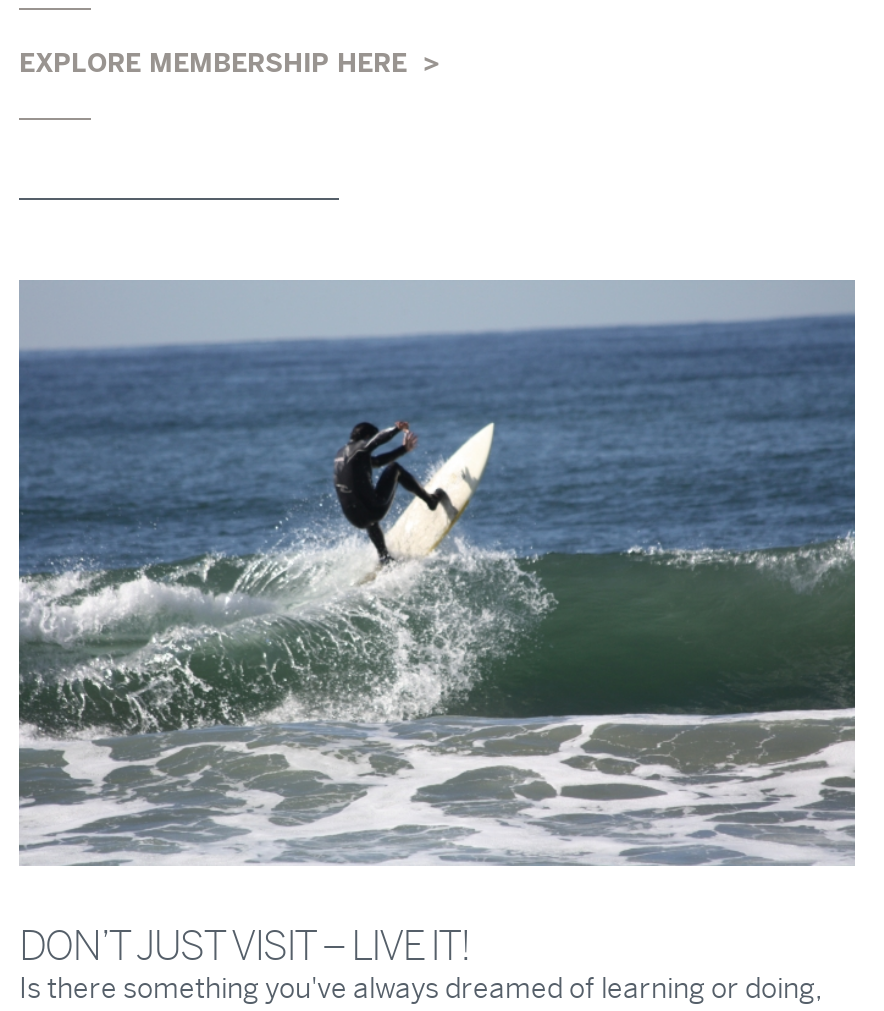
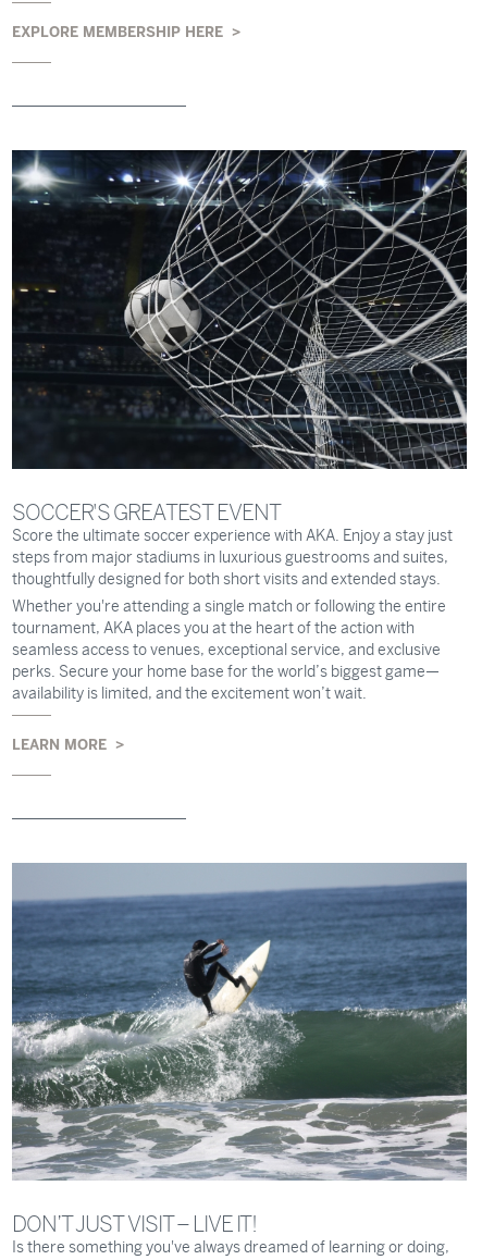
+ [image]
+ SOCCER'S GREATEST EVENT
+ Score the ultimate soccer experience with AKA. Enjoy a stay just
+ steps from major stadiums in luxurious guestrooms and suites,
+ thoughtfully designed for both short visits and extended stays.
+ Whether you're attending a single match or following the entire
+ tournament, AKA places you at the heart of the action with
+ seamless access to venues, exceptional service, and exclusive
+ perks. Secure your home base for the world’s biggest game—
+ availability is limited, and the excitement won’t wait.
+ LEARN MORE
